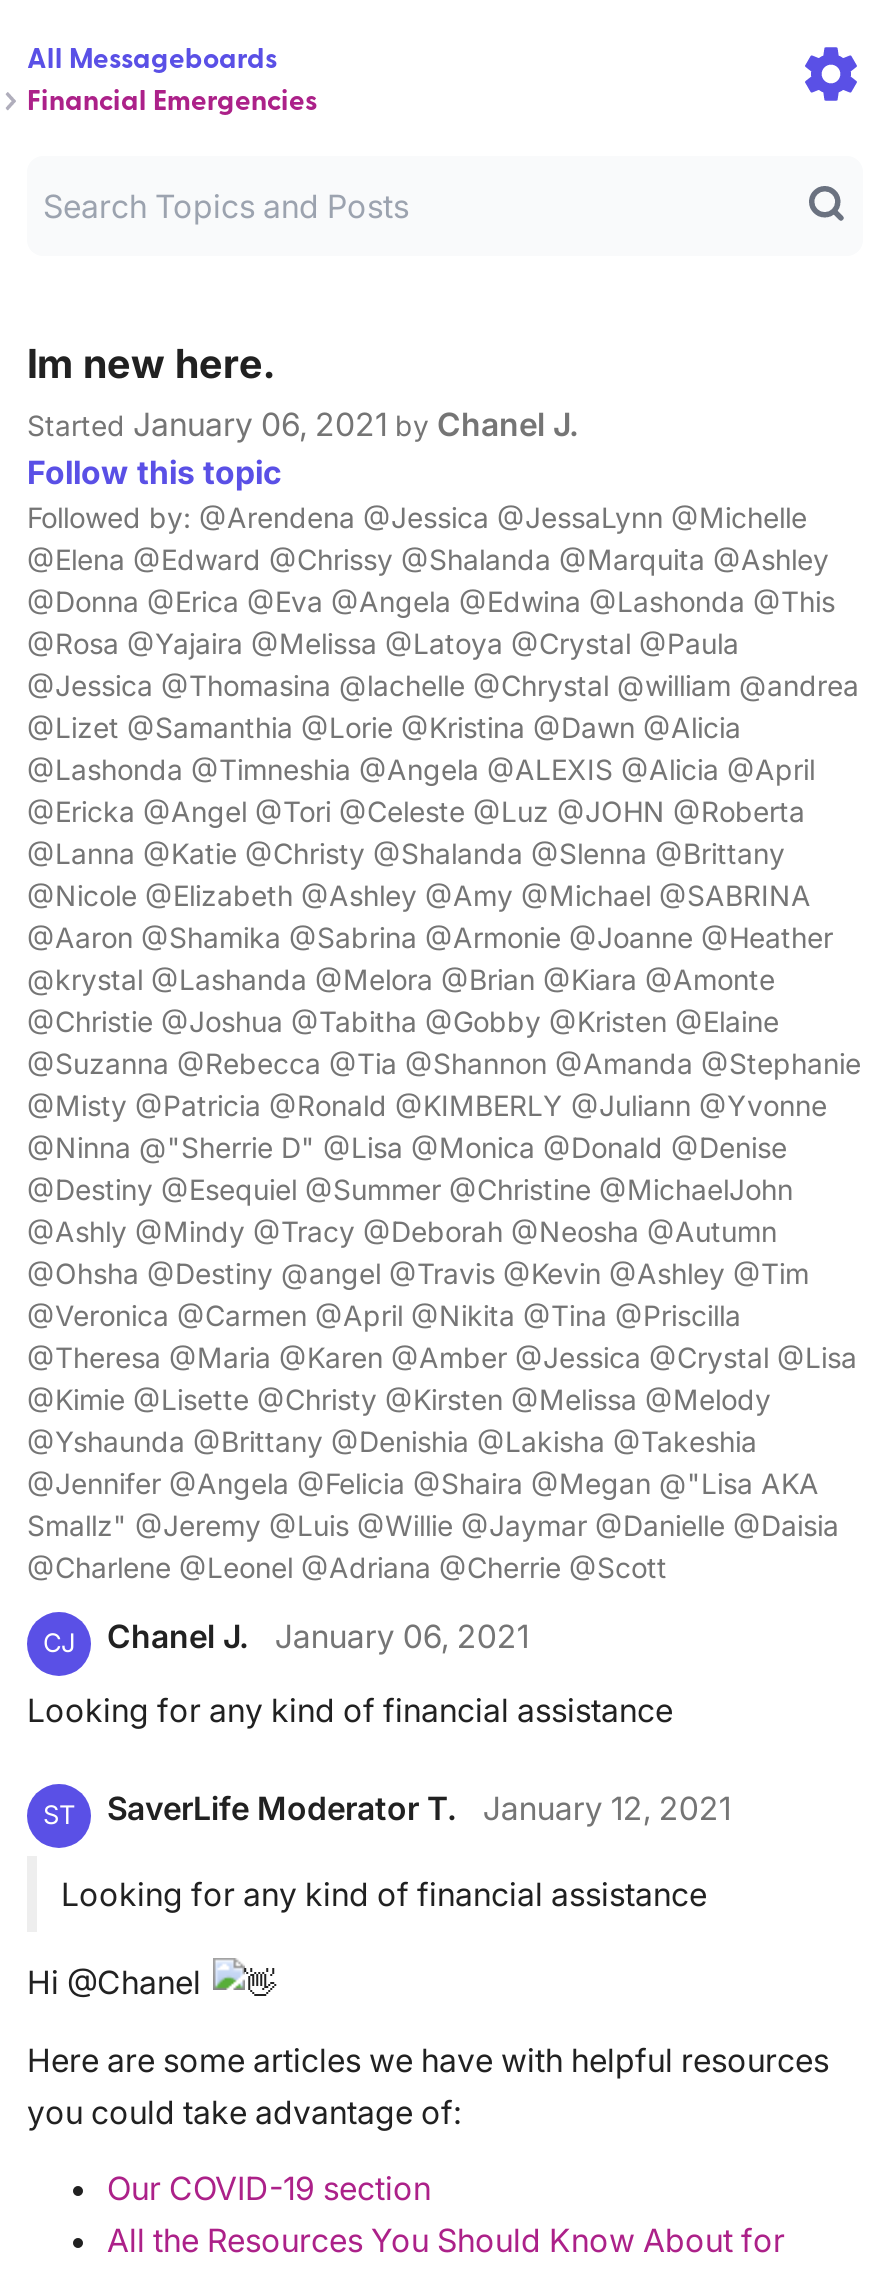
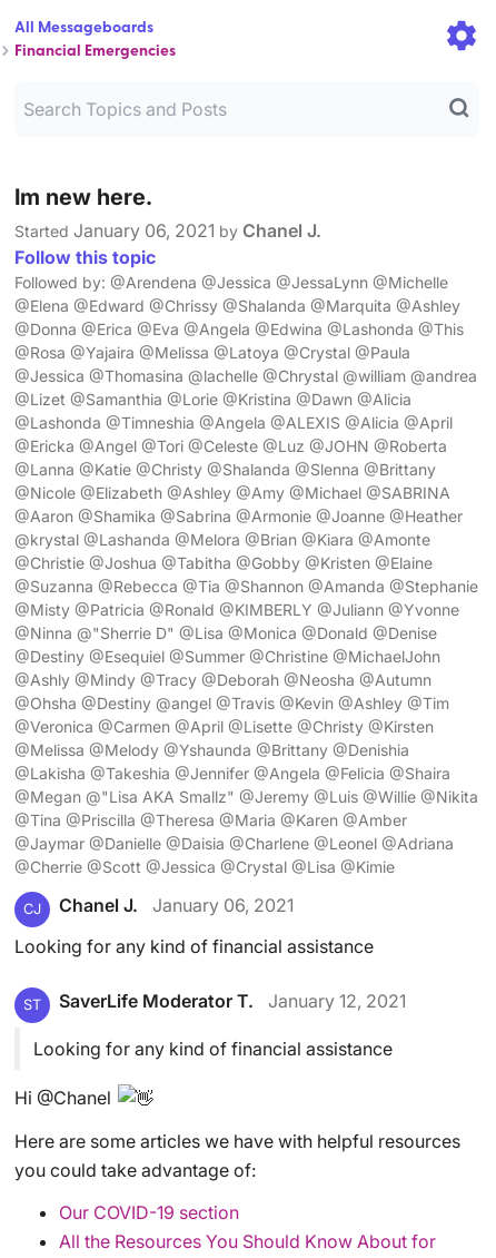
- @Veronica @Carmen @April @Nikita @Tina @Priscilla
- @Theresa @Maria @Karen @Amber @Jessica @Crystal @Lisa
- @Kimie @Lisette @Christy @Kirsten @Melissa @Melody
- @Yshaunda @Brittany @Denishia @Lakisha @Takeshia
- @Jennifer @Angela @Felicia @Shaira @Megan @"Lisa AKA
- Smallz" @Jeremy @Luis @Willie @Jaymar @Danielle @Daisia
- @Charlene @Leonel @Adriana @Cherrie @Scott
+ @Veronica @Carmen @April @Lisette @Christy @Kirsten
+ @Melissa @Melody @Yshaunda @Brittany @Denishia
+ @Lakisha @Takeshia @Jennifer @Angela @Felicia @Shaira
+ @Megan @"Lisa AKA Smallz" @Jeremy @Luis @Willie @Nikita
+ @Tina @Priscilla @Theresa @Maria @Karen @Amber
+ @Jaymar @Danielle @Daisia @Charlene @Leonel @Adriana
+ @Cherrie @Scott @Jessica @Crystal @Lisa @Kimie
